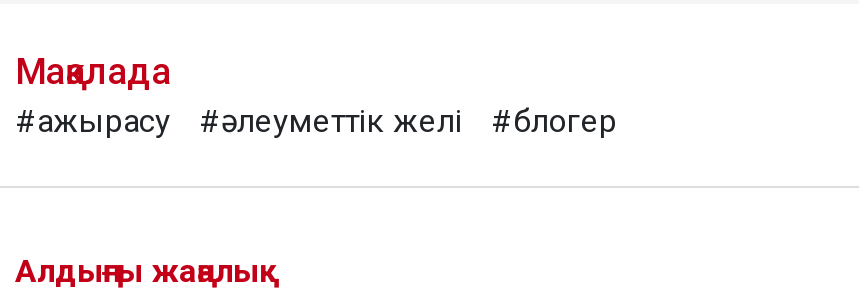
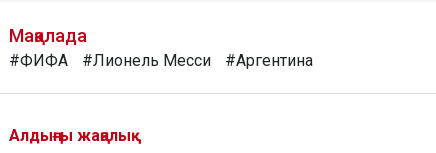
- #ажырасу
- #әлеуметтік желі
- #блогер
+ #ФИФА
+ #Лионель Месси
+ #Аргентина
